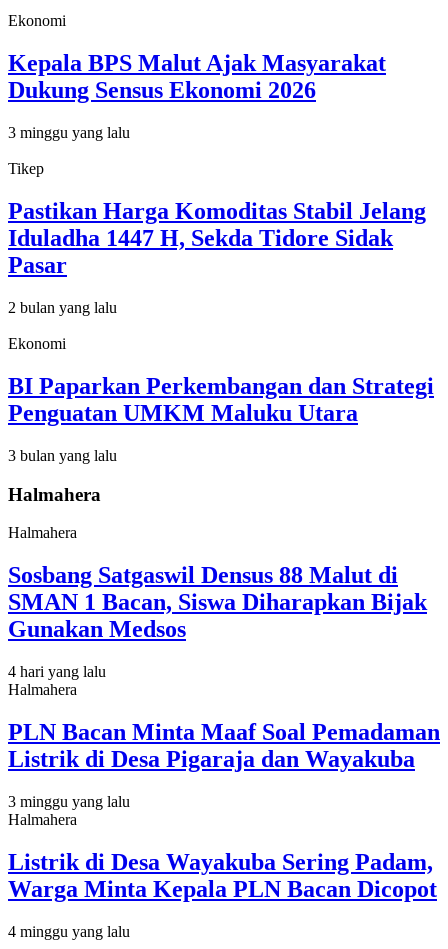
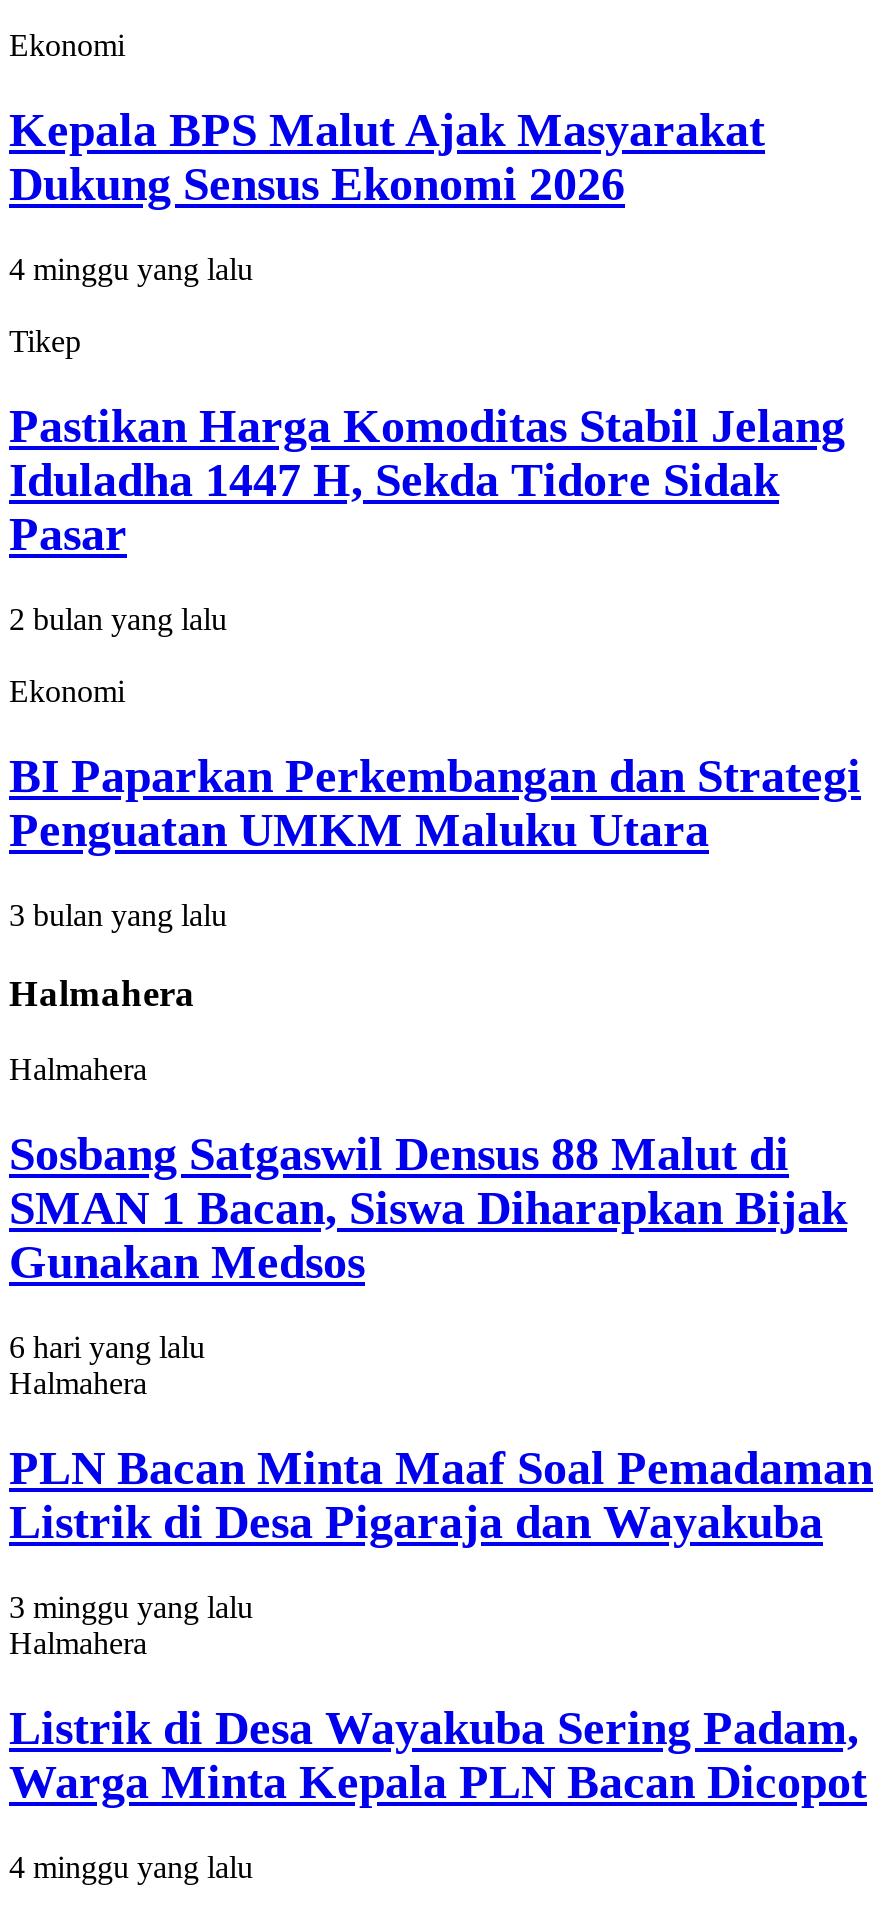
- 3 minggu yang lalu
+ 4 minggu yang lalu

- 4 hari yang lalu
+ 6 hari yang lalu
